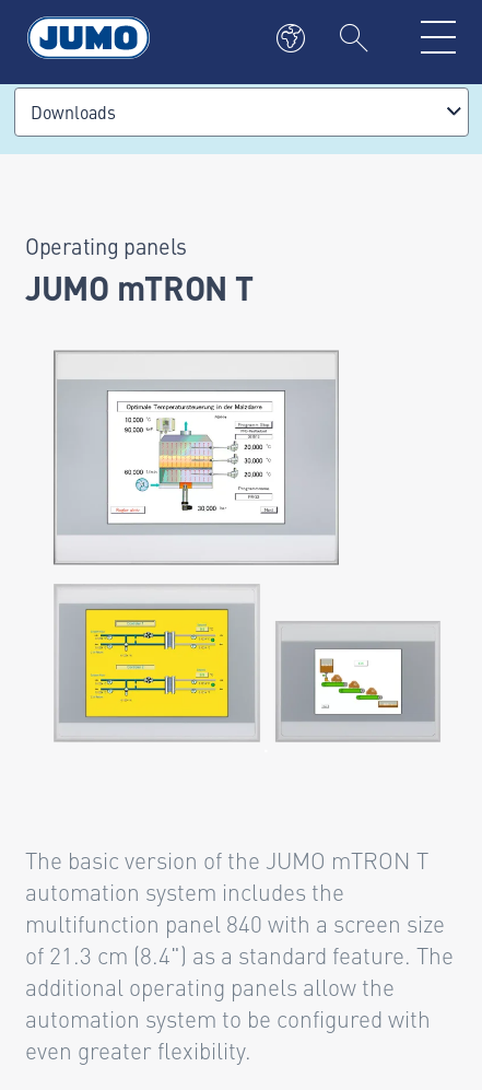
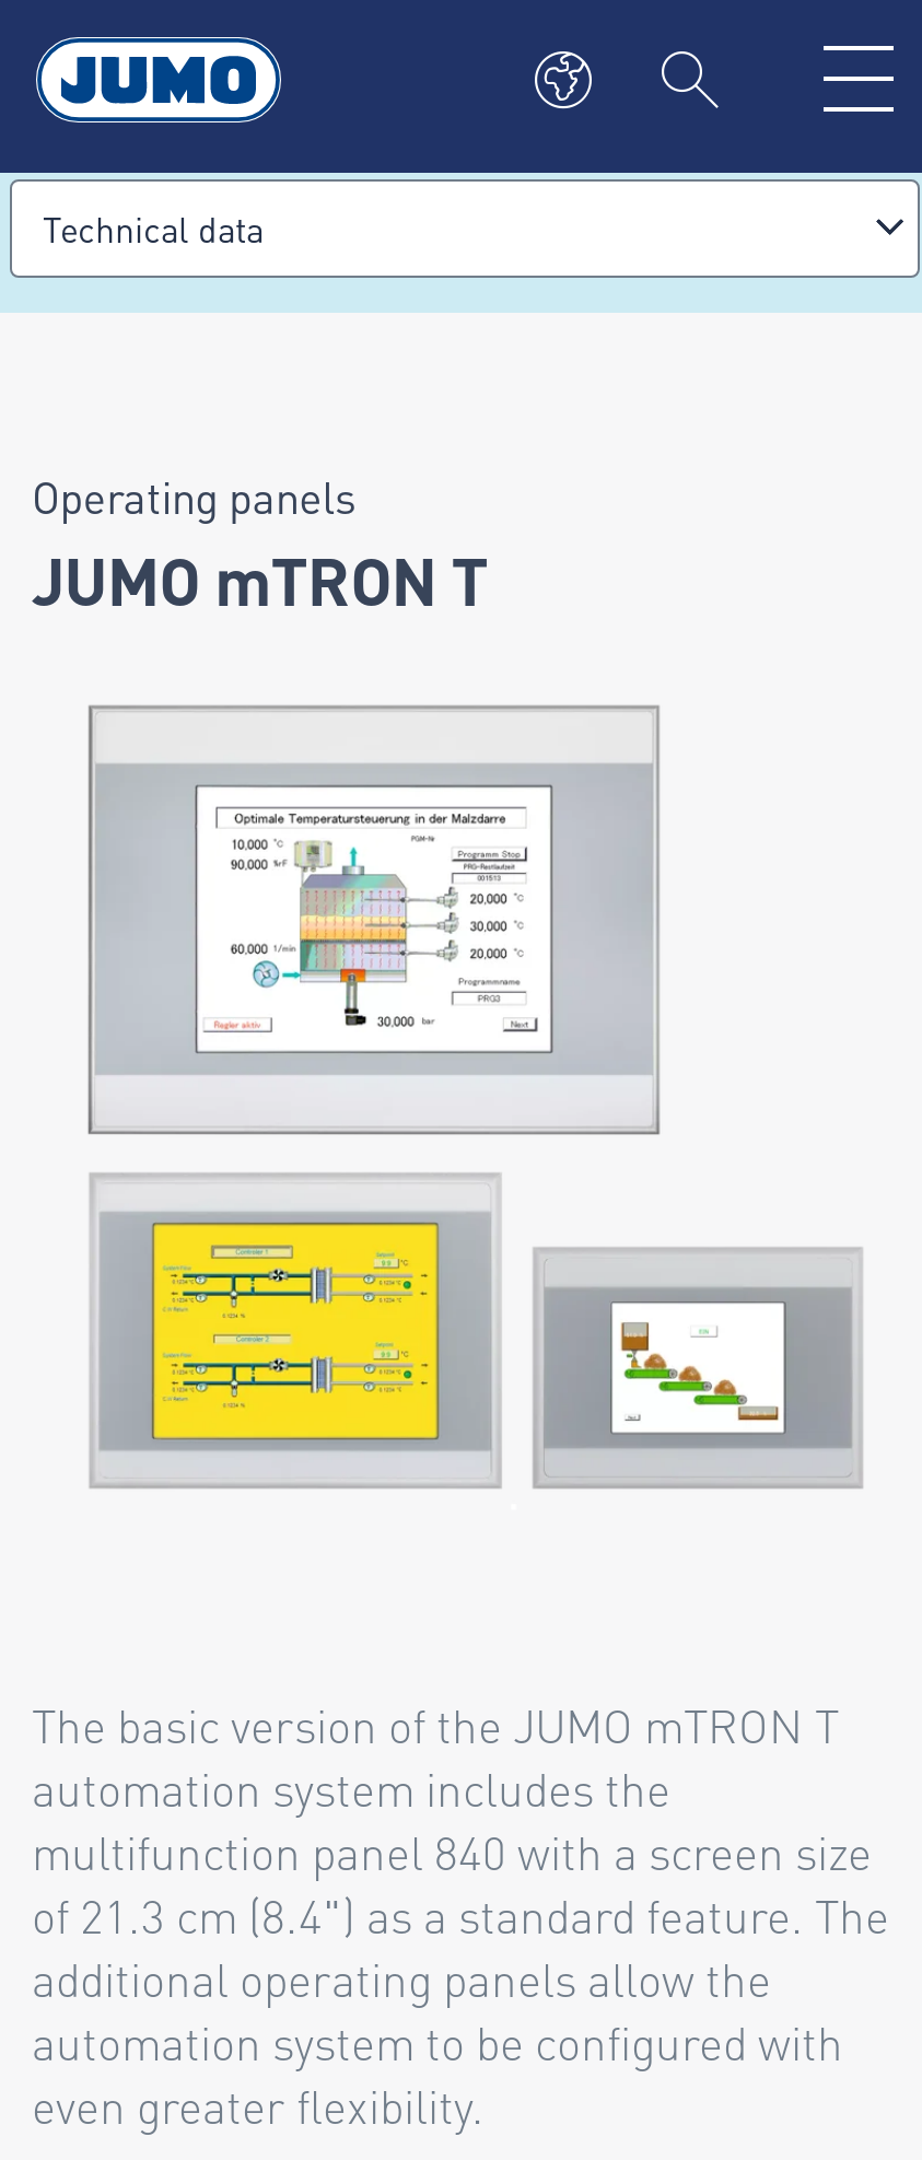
- Downloads
+ Technical data
